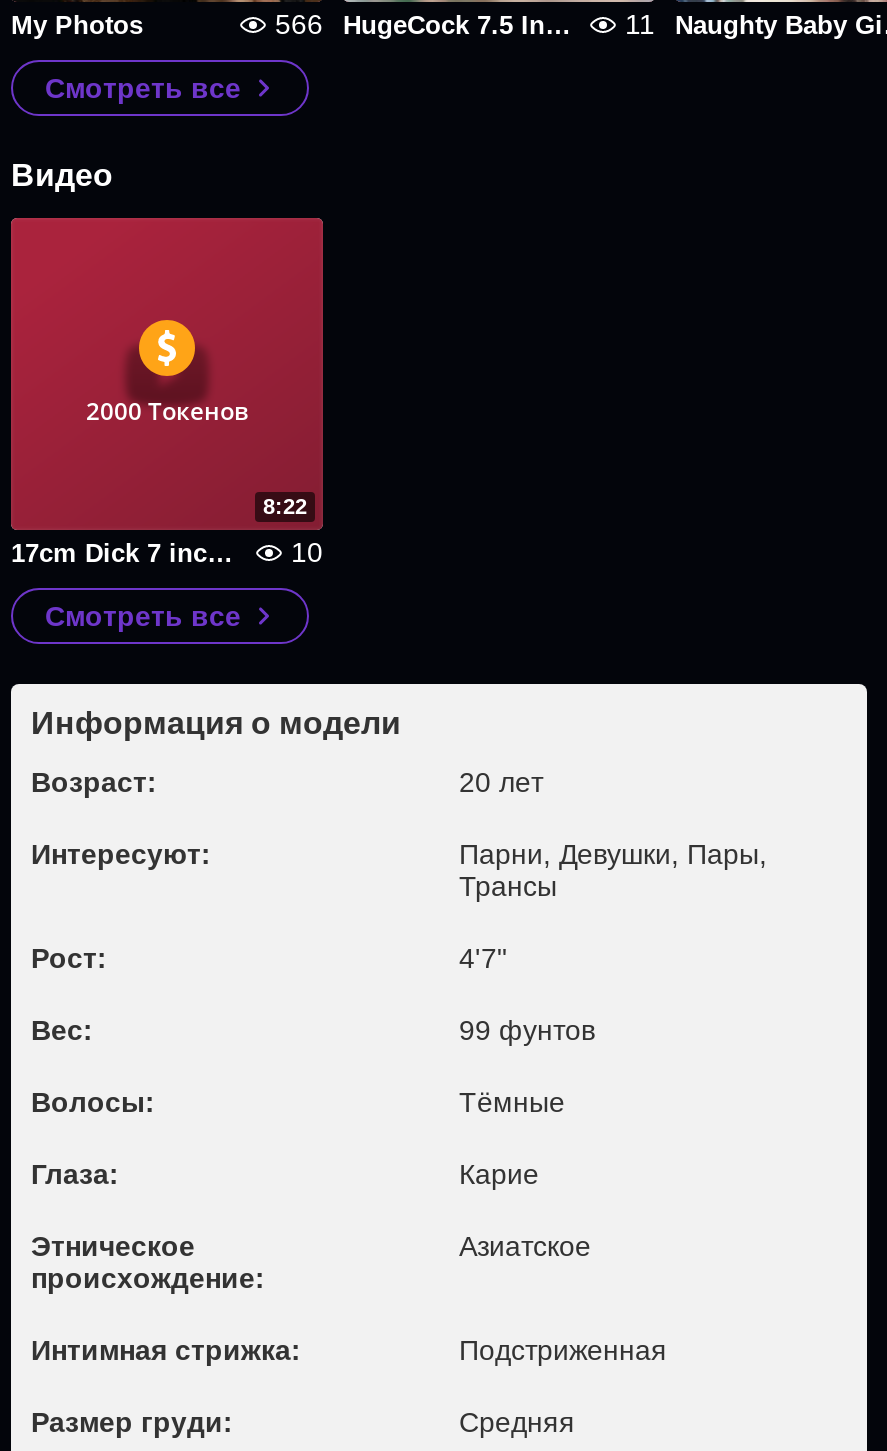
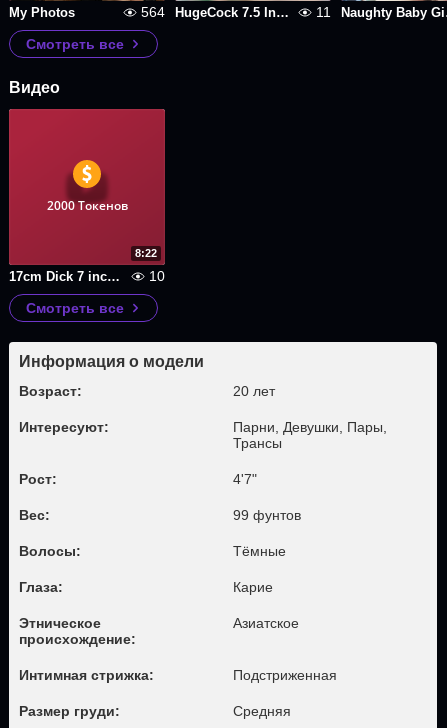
- 566
+ 564
